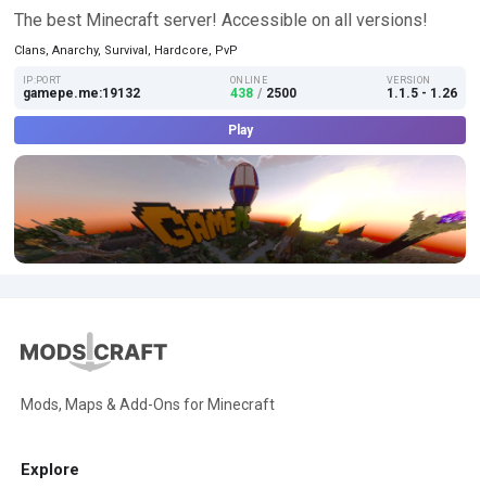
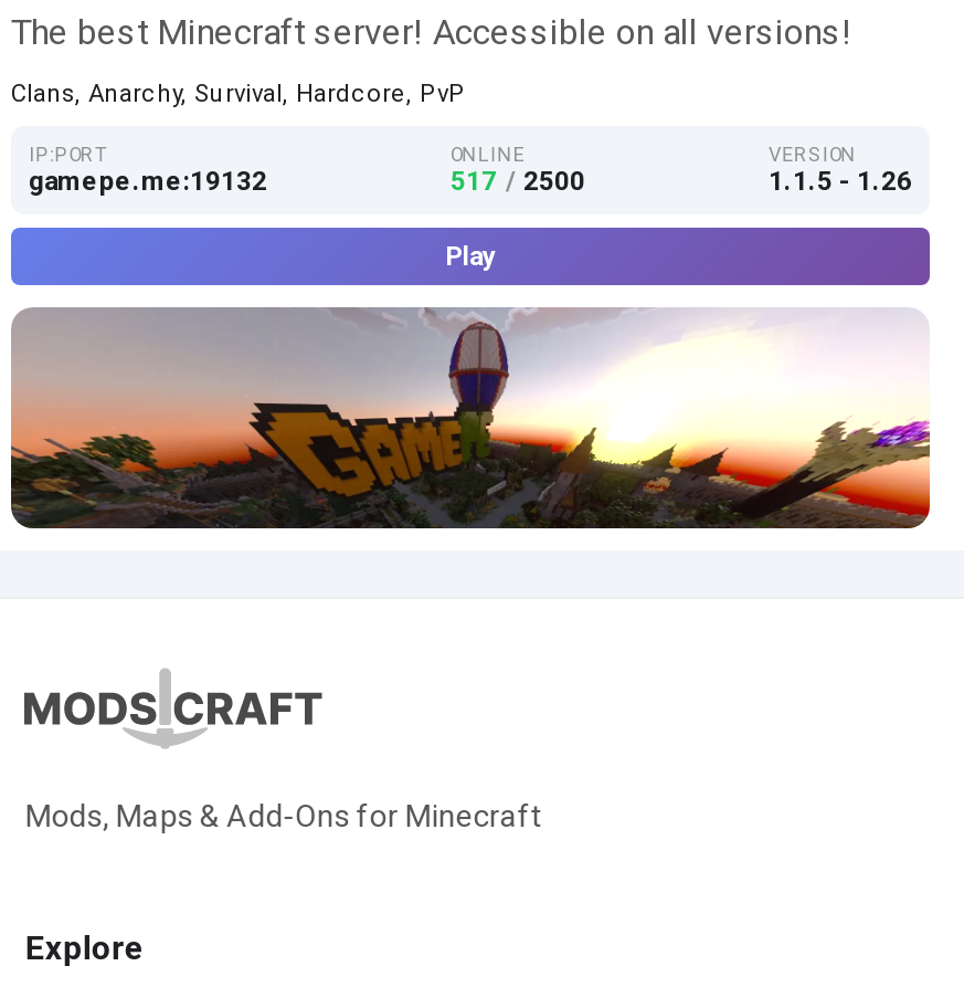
- 438 / 2500
+ 517 / 2500
